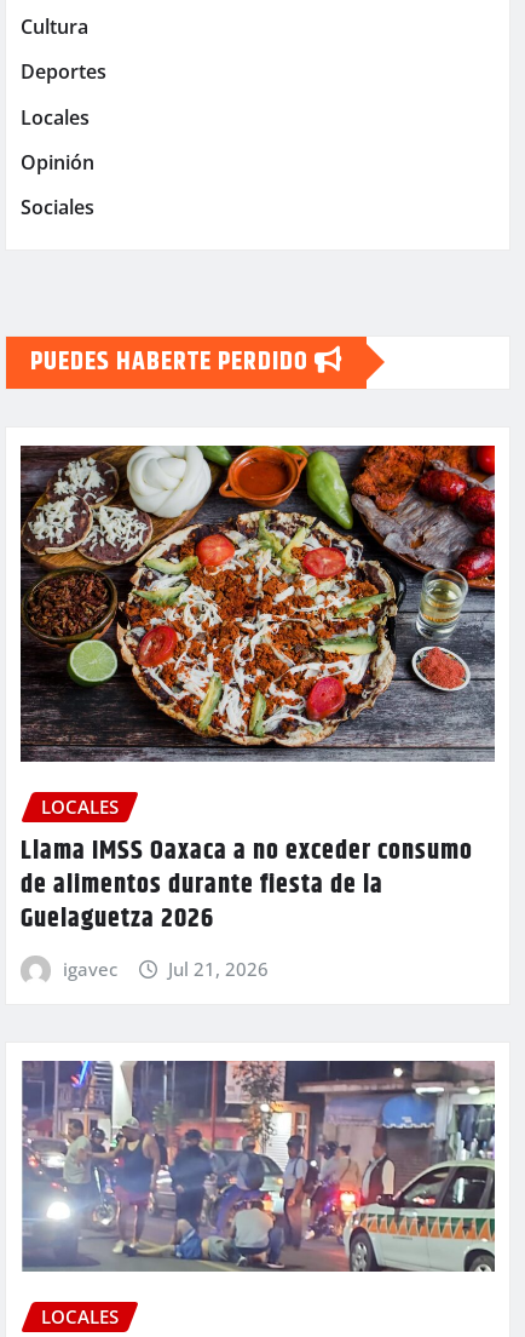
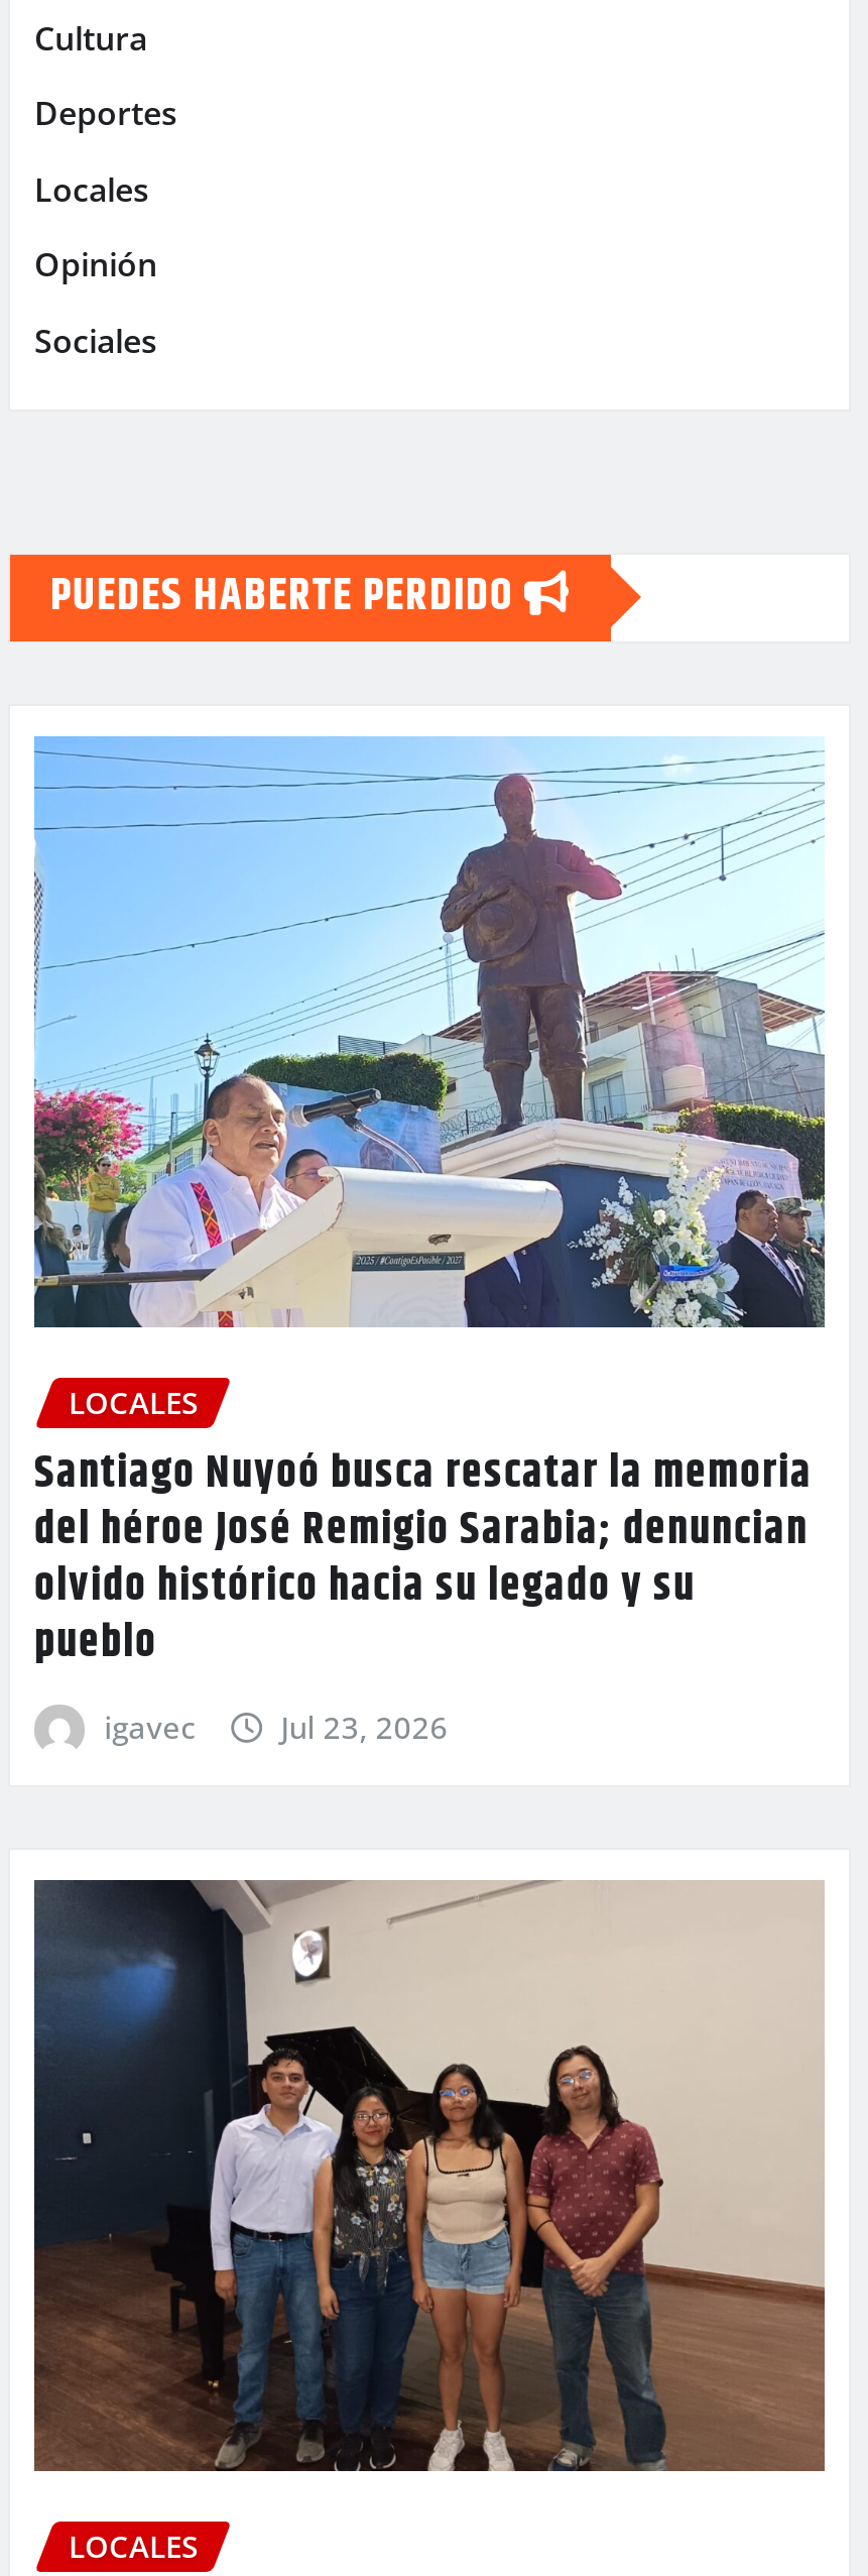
- [image]
+ [image]

- Llama IMSS Oaxaca a no exceder consumo
- de alimentos durante fiesta de la
- Guelaguetza 2026
+ Santiago Nuyoó busca rescatar la memoria
+ del héroe José Remigio Sarabia; denuncian
+ olvido histórico hacia su legado y su
+ pueblo

- Jul 21, 2026
+ Jul 23, 2026

- [image]
+ [image]
